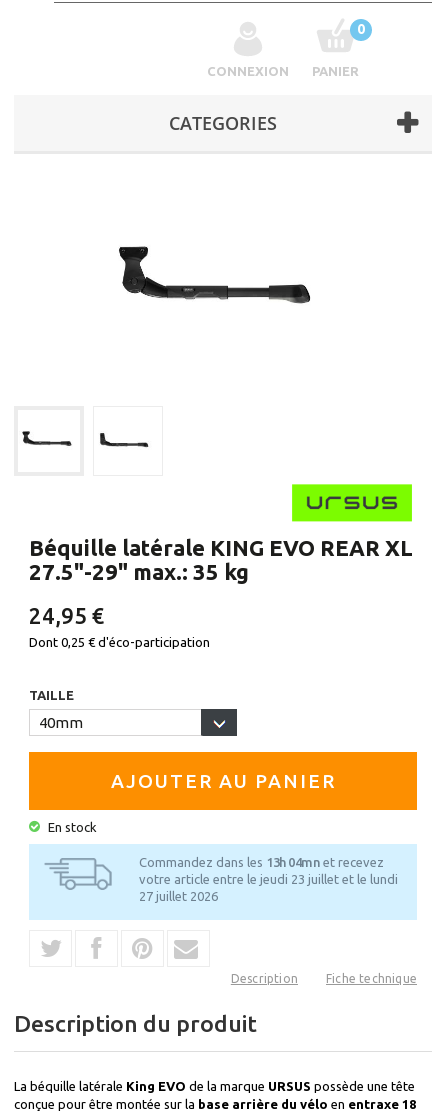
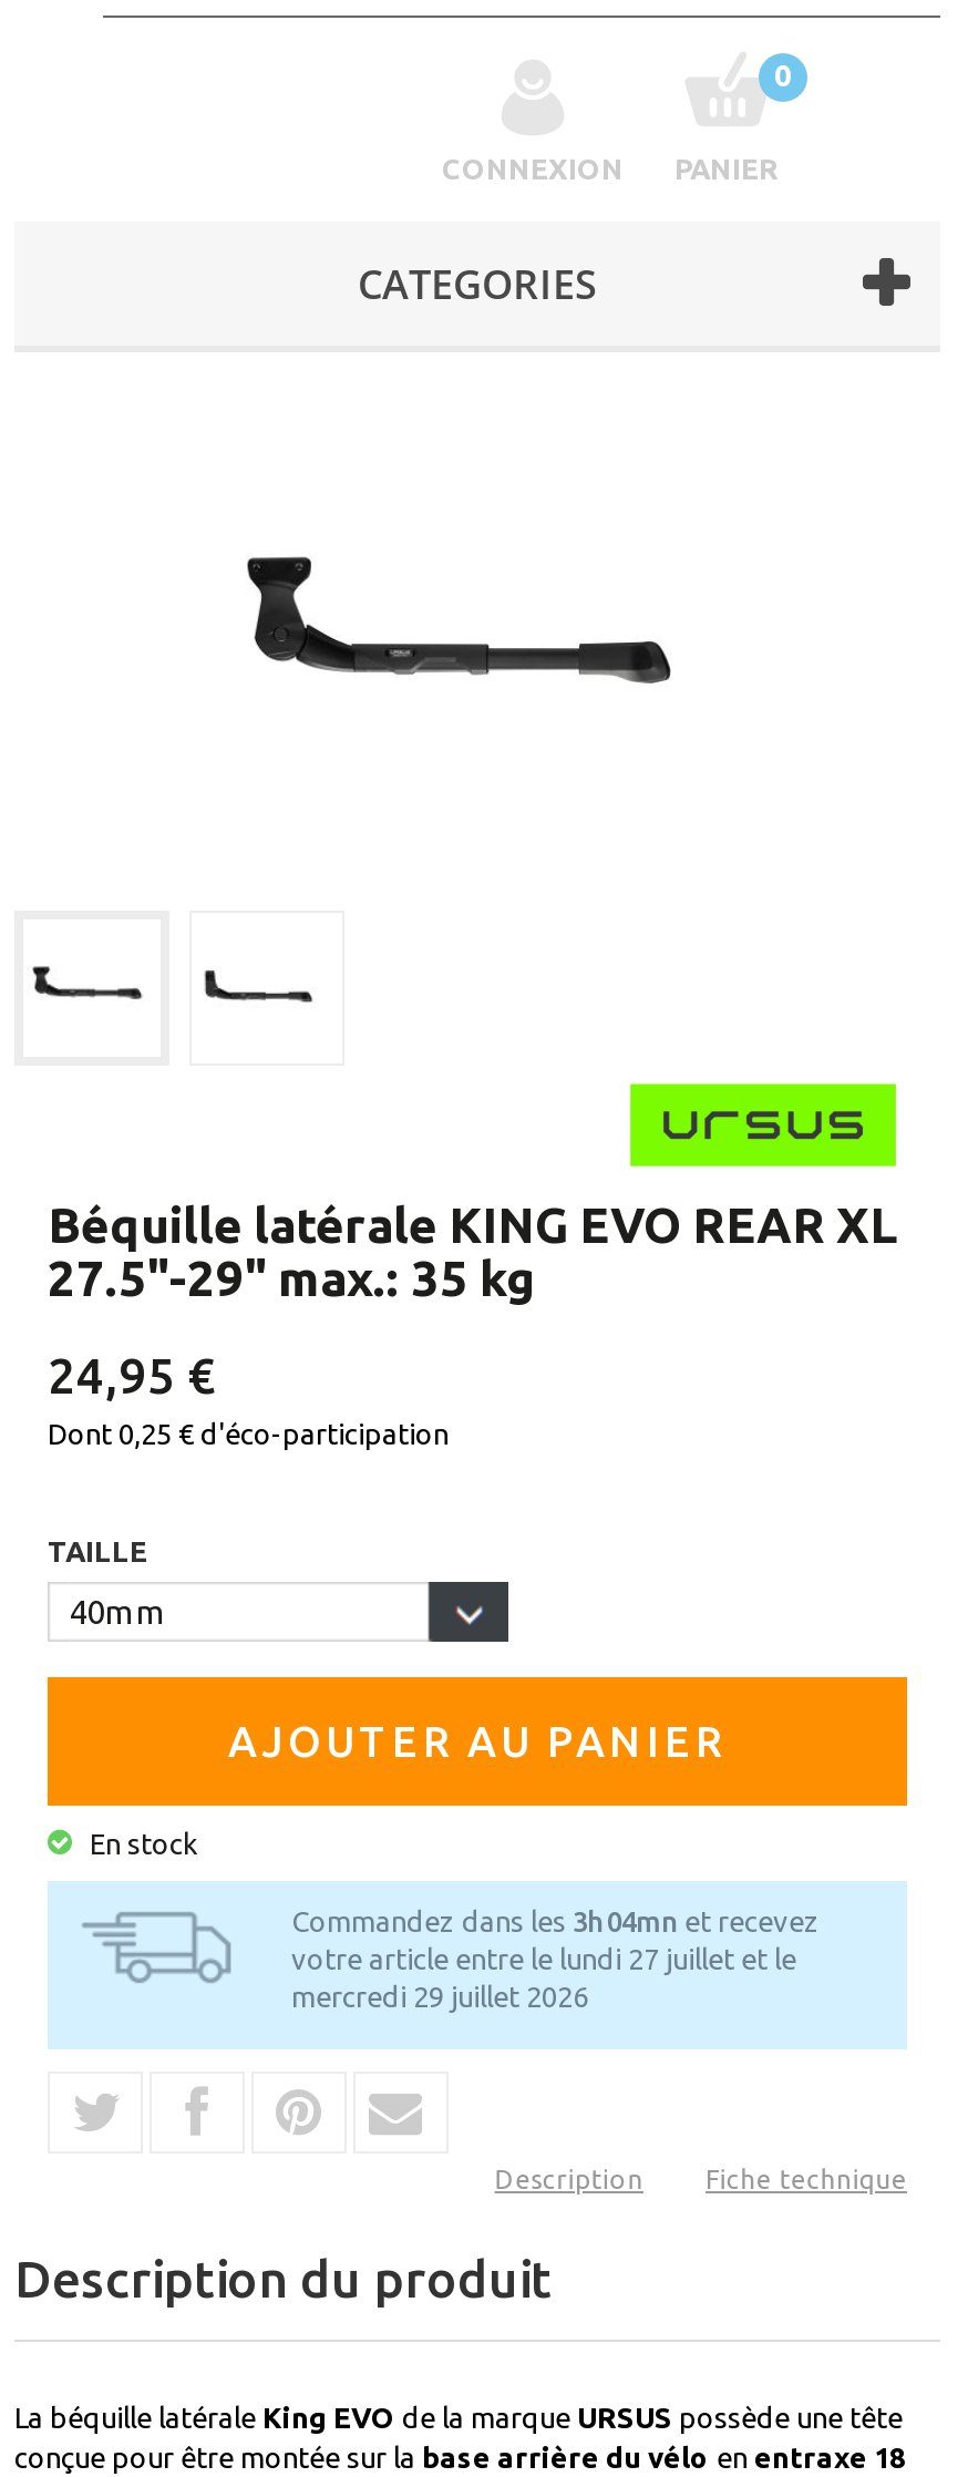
- Commandez dans les 13h 04mn et recevez
- votre article entre le jeudi 23 juillet et le lundi
- 27 juillet 2026
+ Commandez dans les 3h 04mn et recevez
+ votre article entre le lundi 27 juillet et le
+ mercredi 29 juillet 2026
